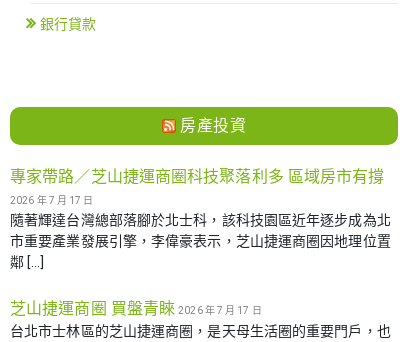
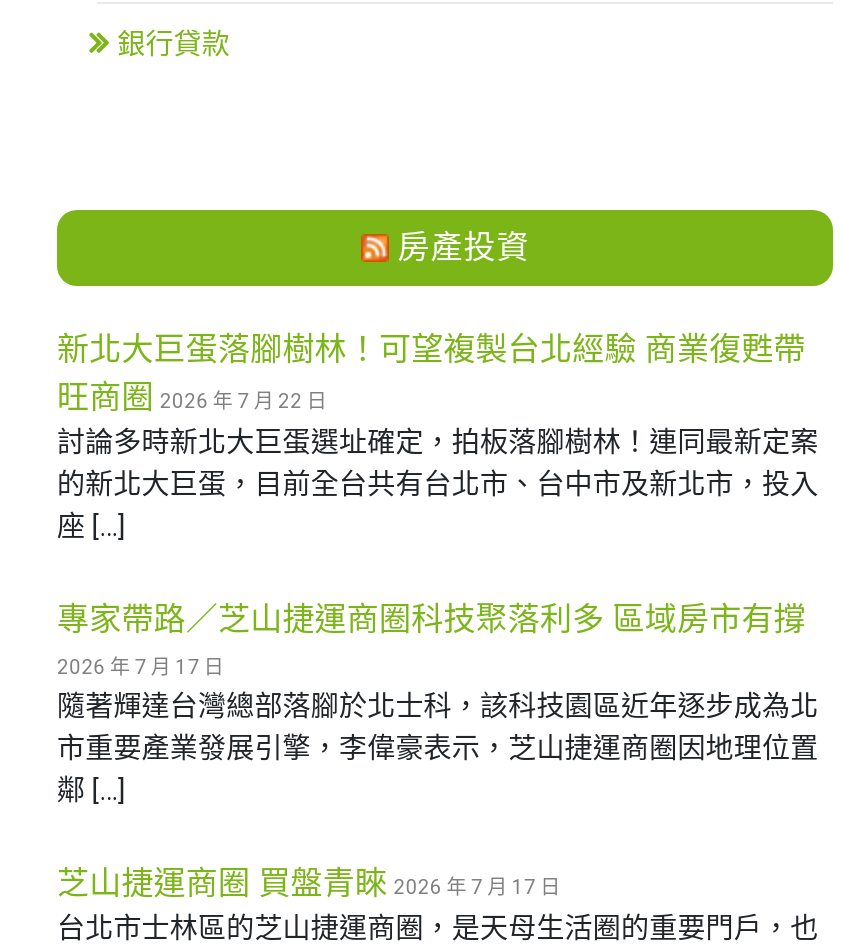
+ 新北大巨蛋落腳樹林！可望複製台北經驗 商業復甦帶
+ 旺商圈 2026 年 7 月 22 日
+ 討論多時新北大巨蛋選址確定，拍板落腳樹林！連同最新定案
+ 的新北大巨蛋，目前全台共有台北市、台中市及新北市，投入
+ 座 […]
